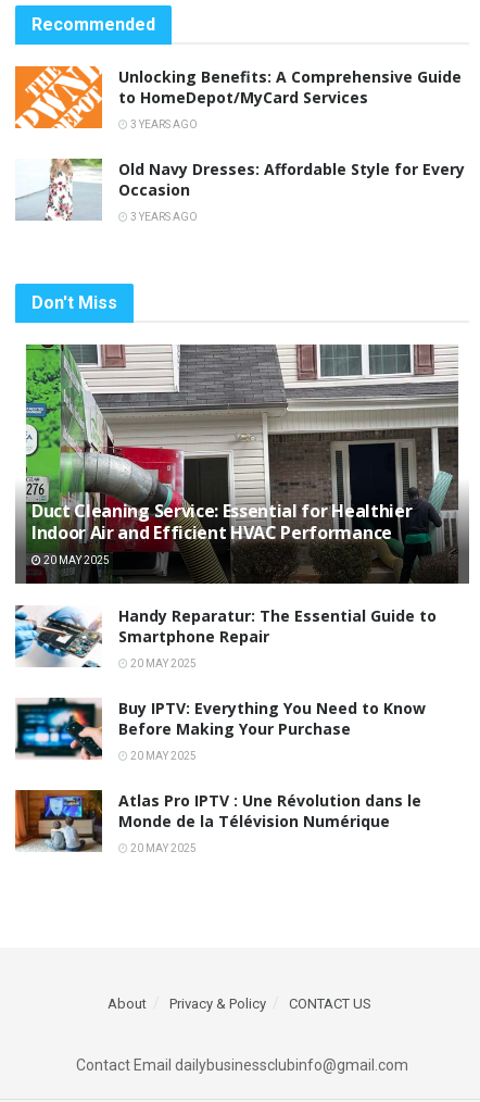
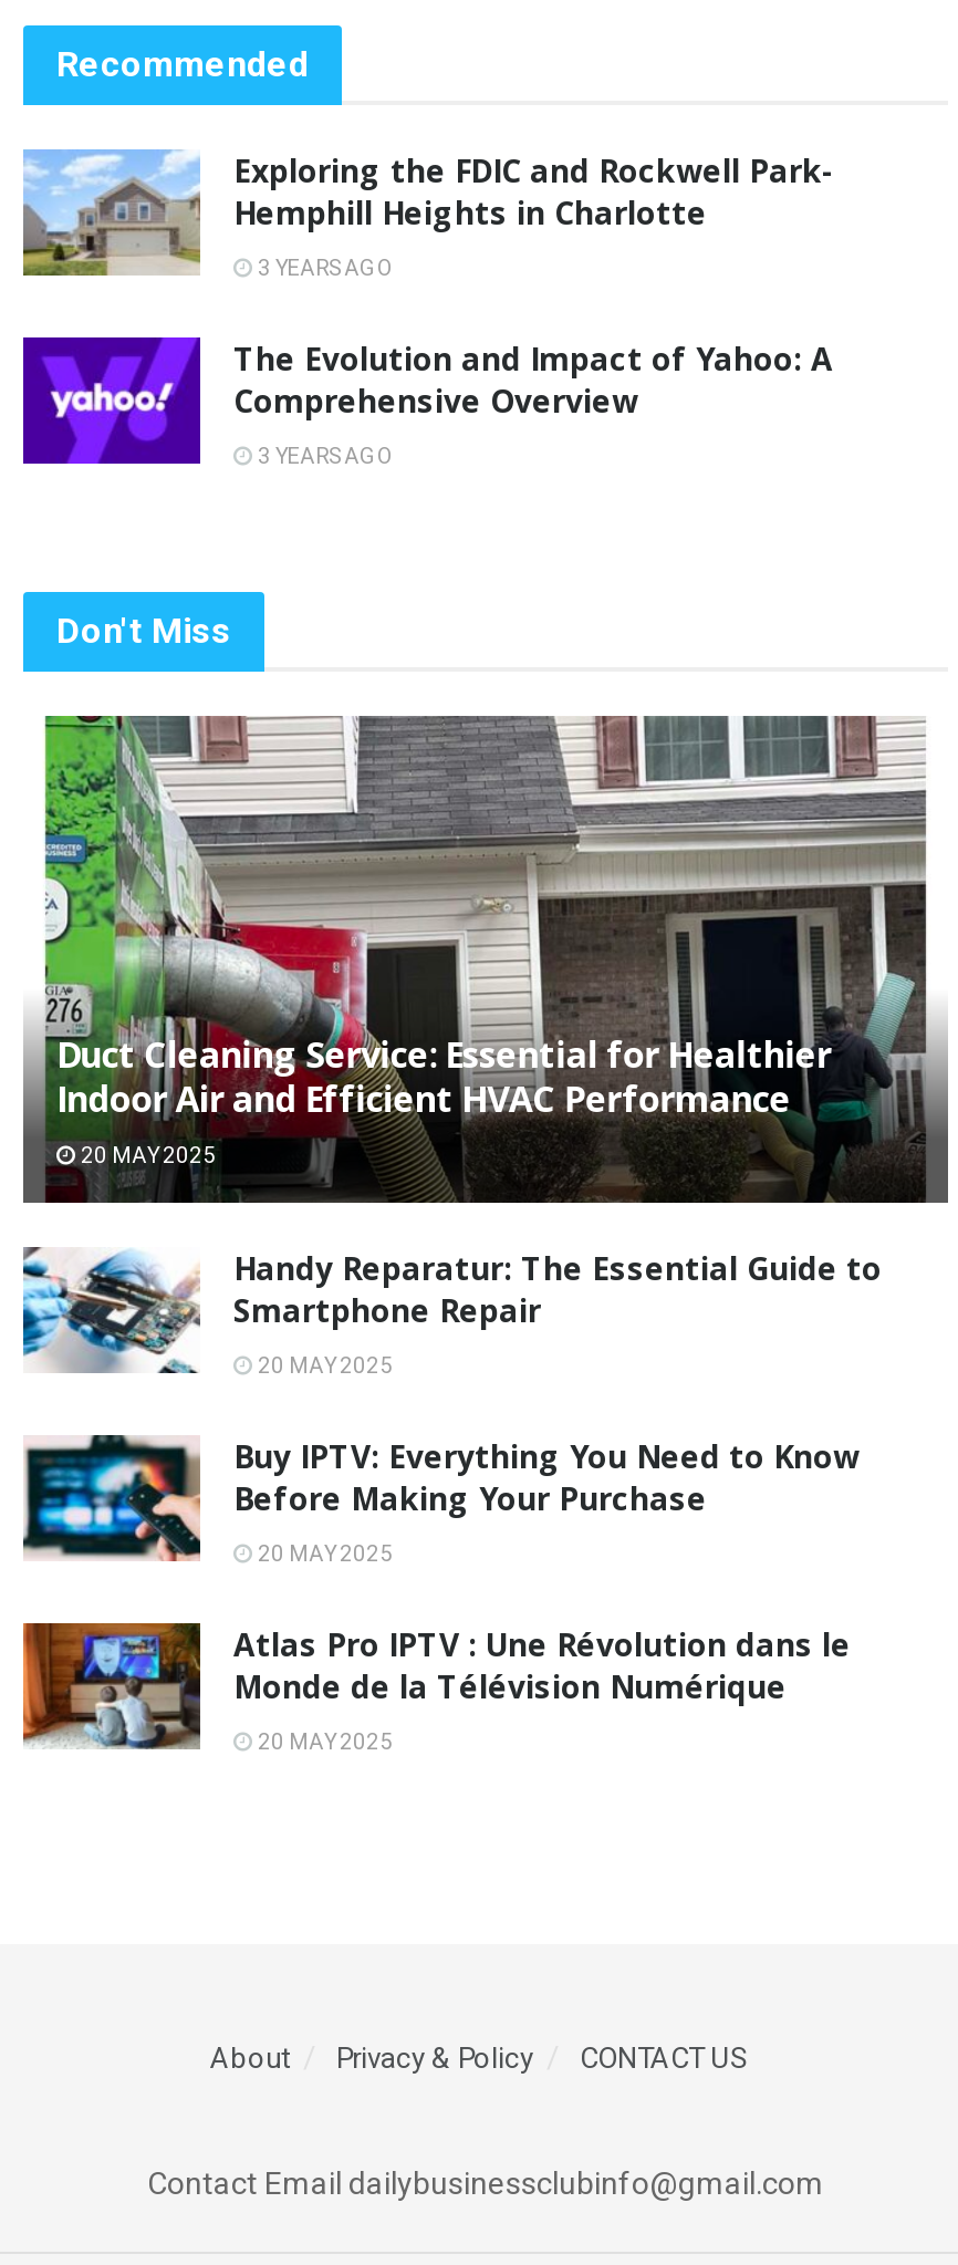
- [image]
- Unlocking Benefits: A Comprehensive Guide
- to HomeDepot/MyCard Services
+ [image]
+ Exploring the FDIC and Rockwell Park-
+ Hemphill Heights in Charlotte

- [image]
- Old Navy Dresses: Affordable Style for Every
- Occasion
+ [image]
+ The Evolution and Impact of Yahoo: A
+ Comprehensive Overview
